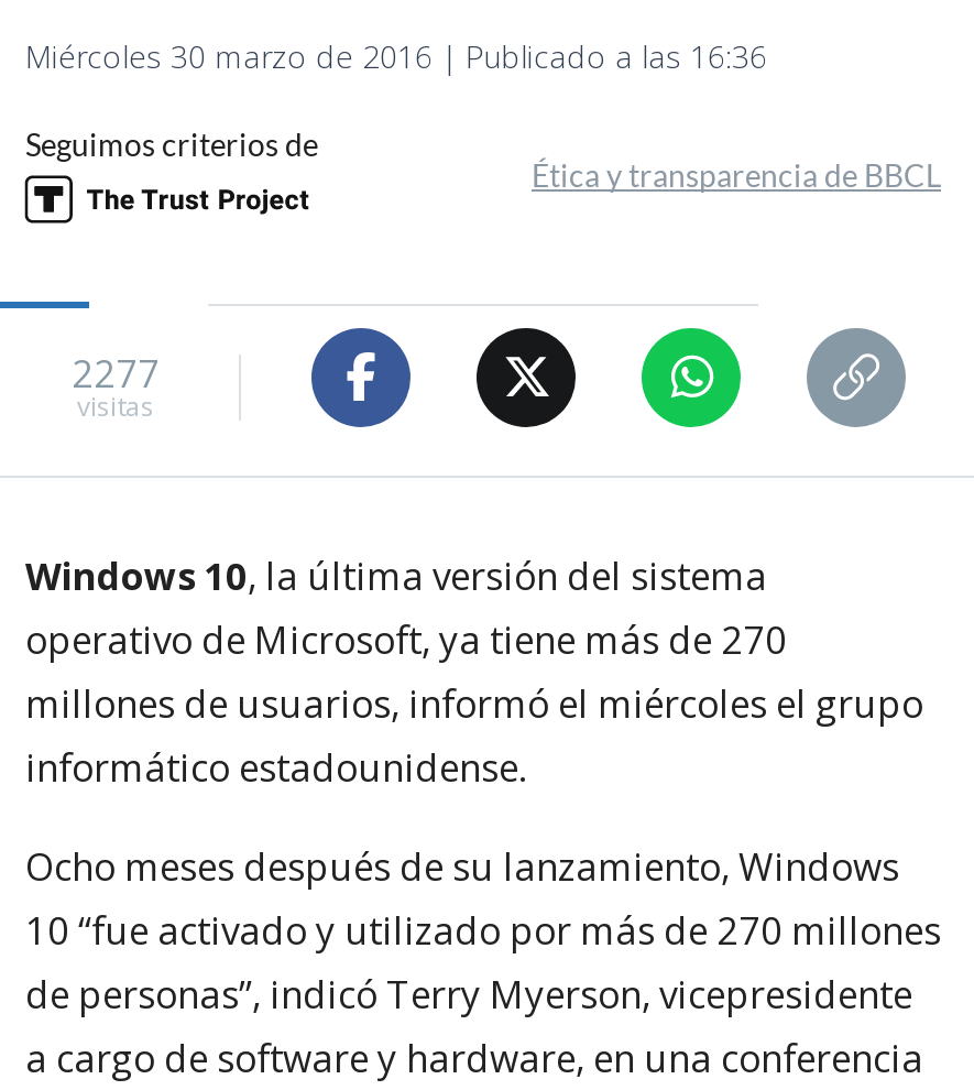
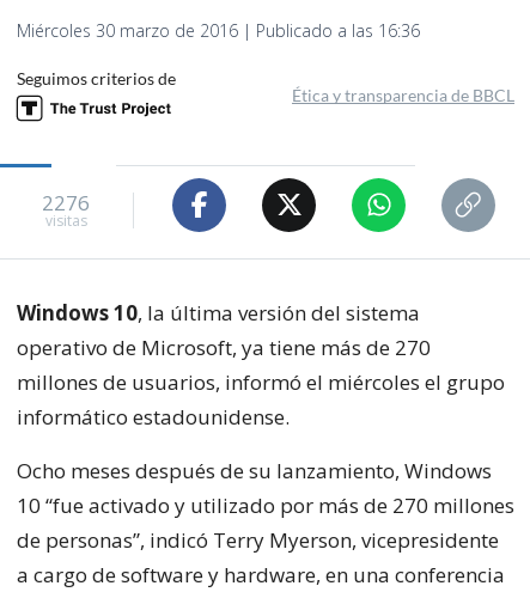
- 2277
+ 2276
